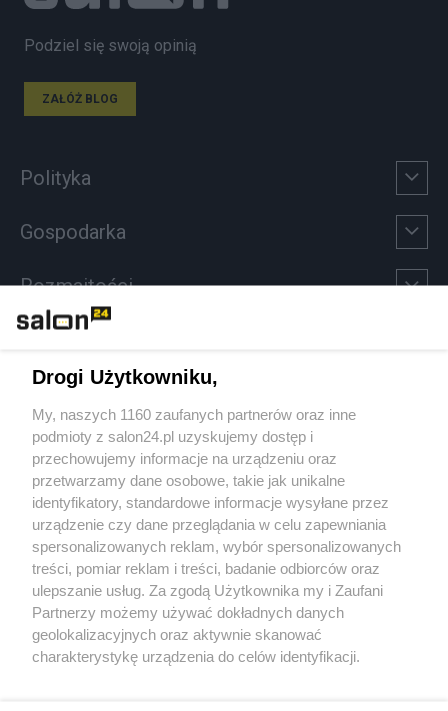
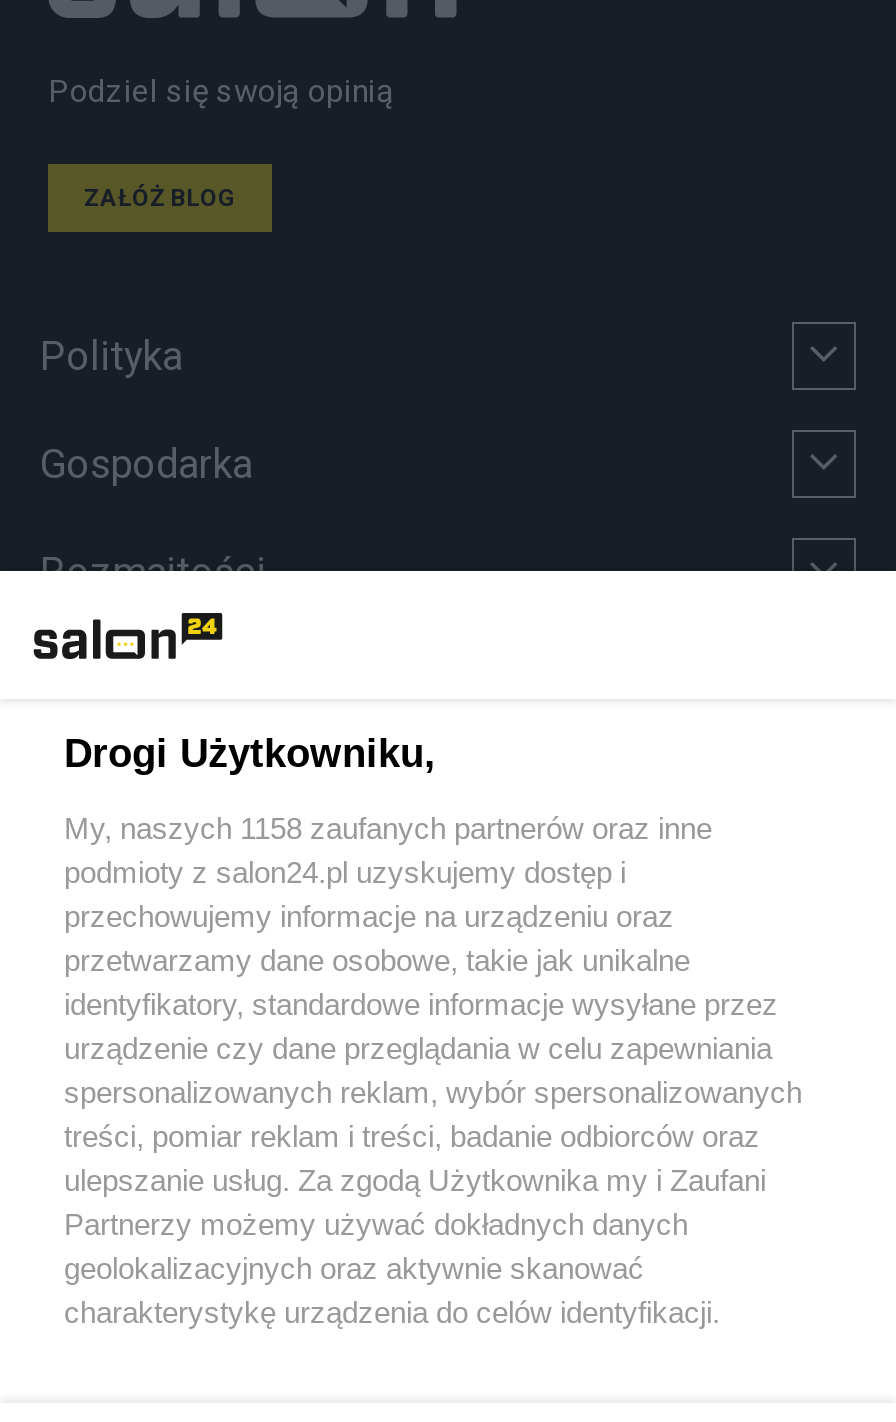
- My, naszych 1160 zaufanych partnerów oraz inne
+ My, naszych 1158 zaufanych partnerów oraz inne
